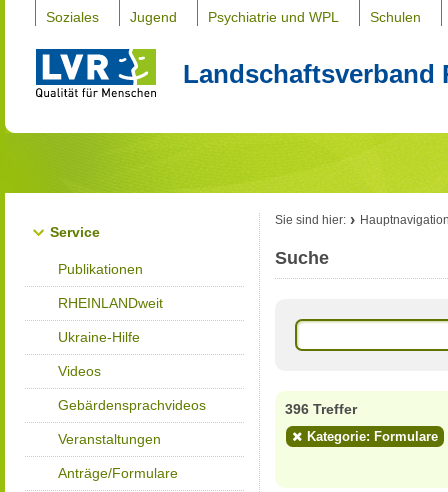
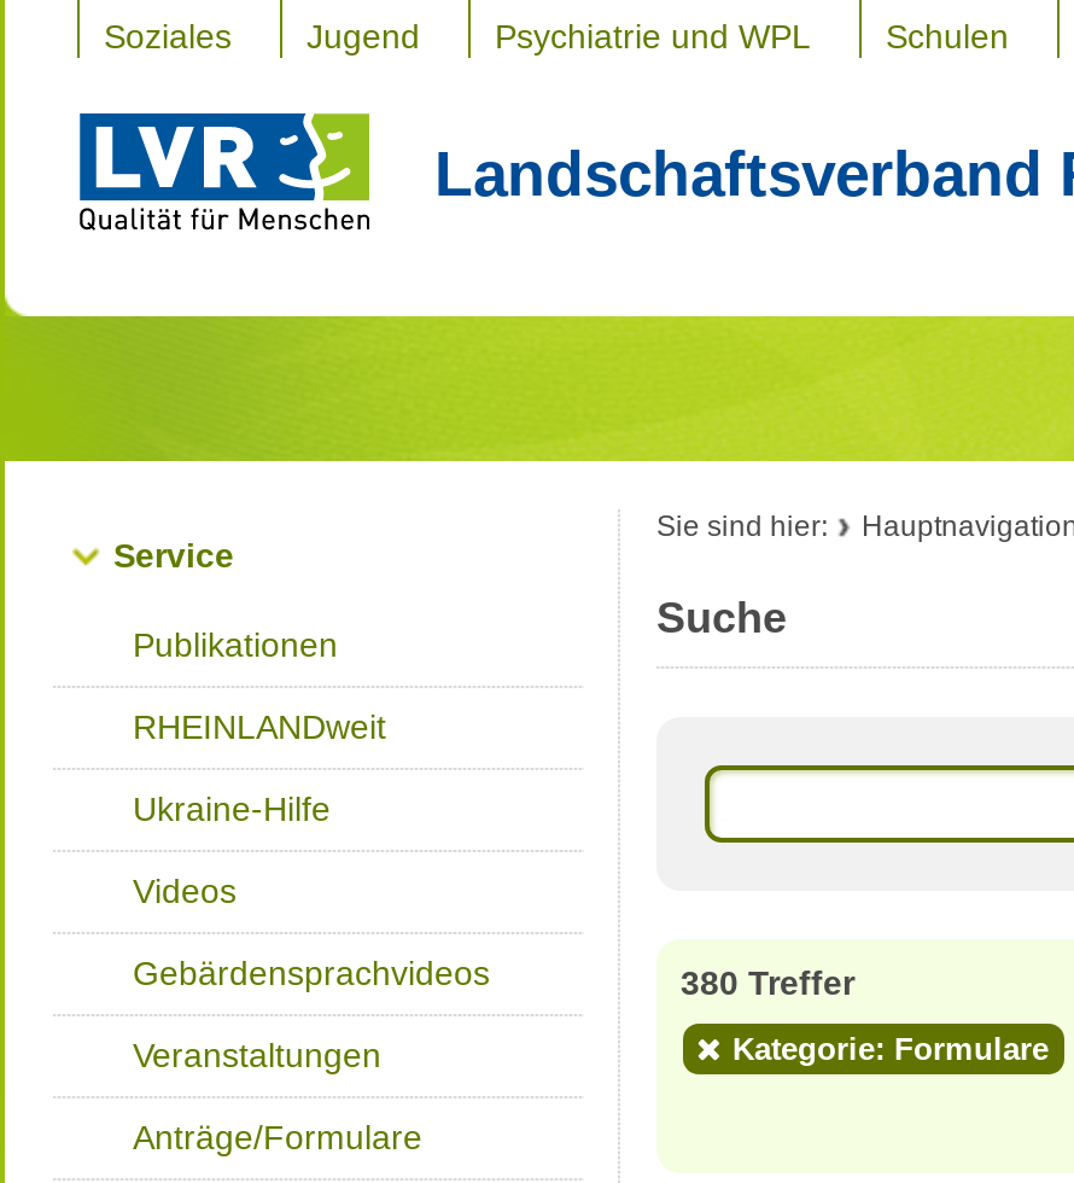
- 396 Treffer
+ 380 Treffer
